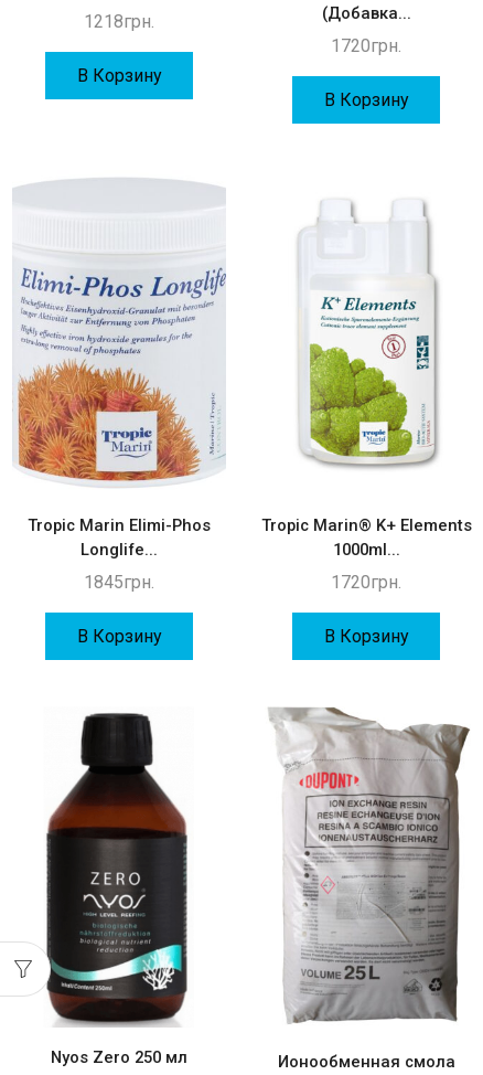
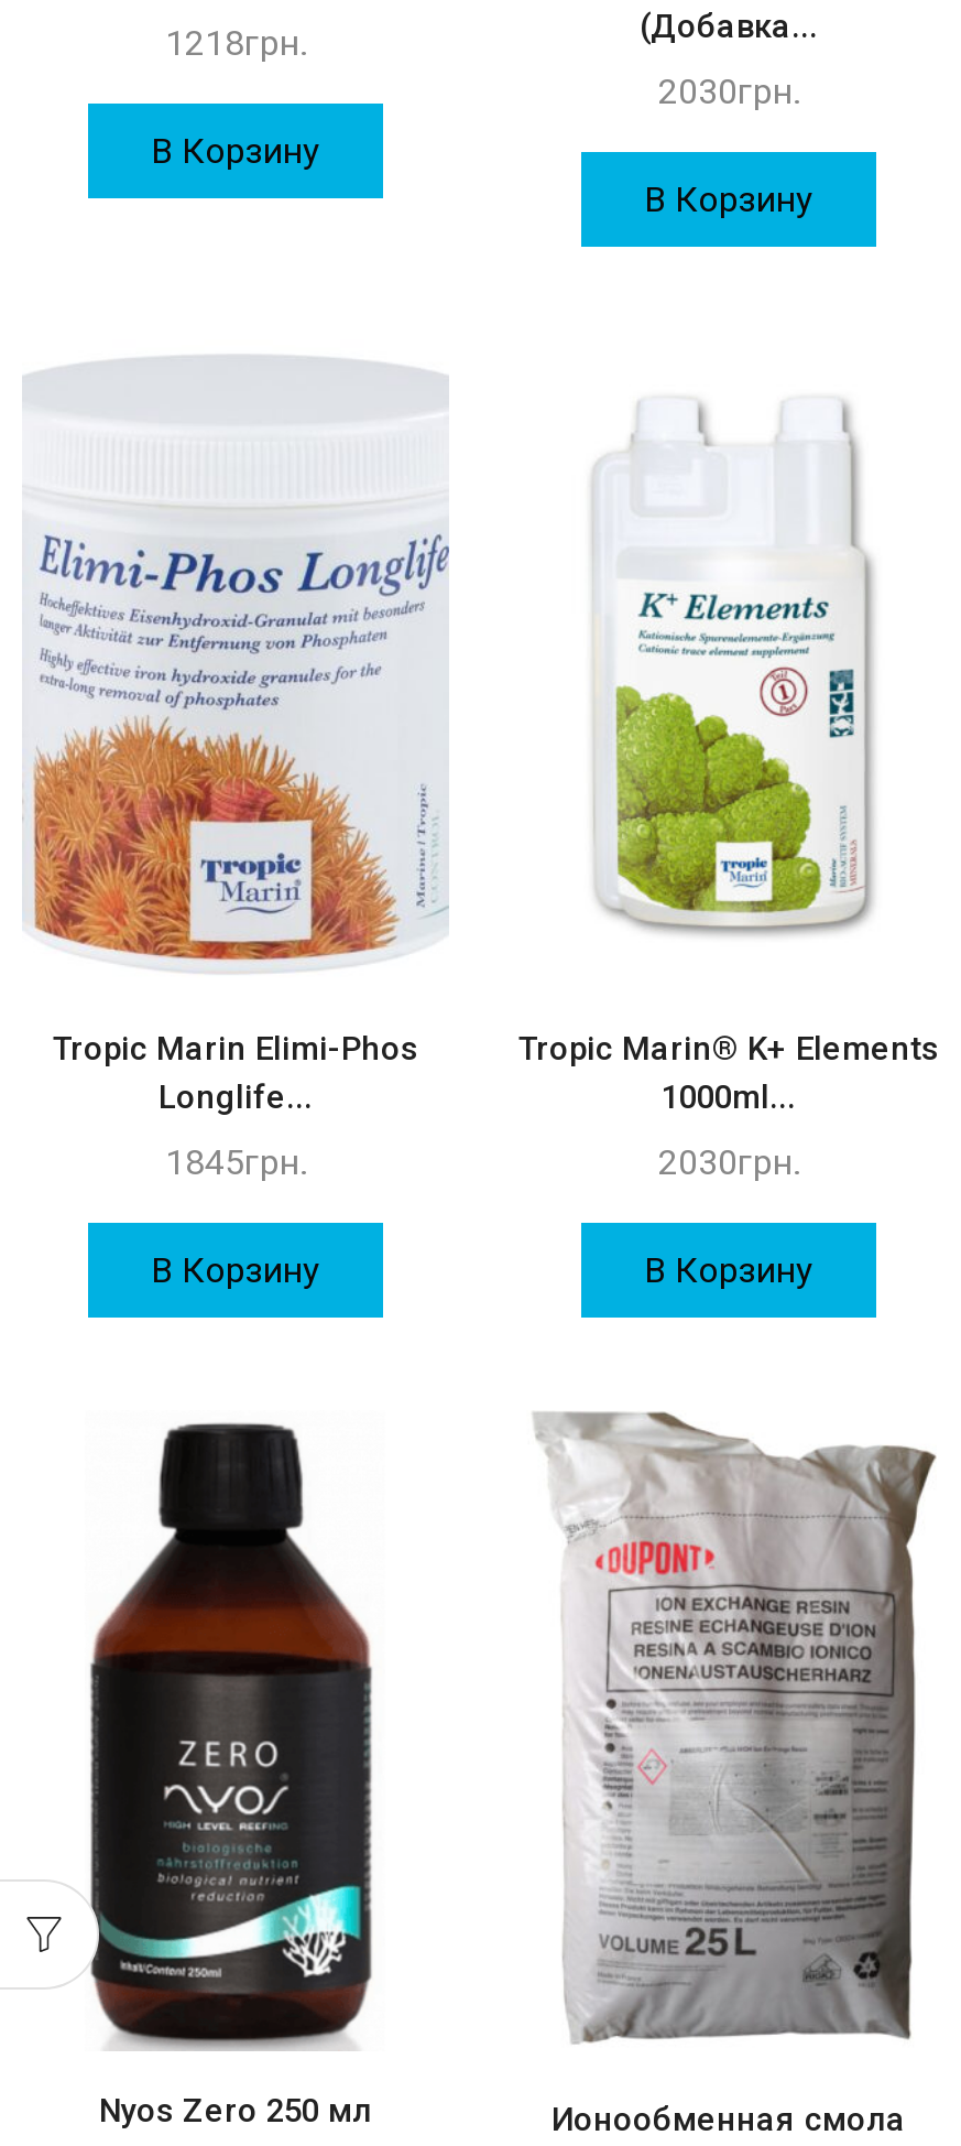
- 1720грн.
+ 2030грн.

- 1720грн.
+ 2030грн.
